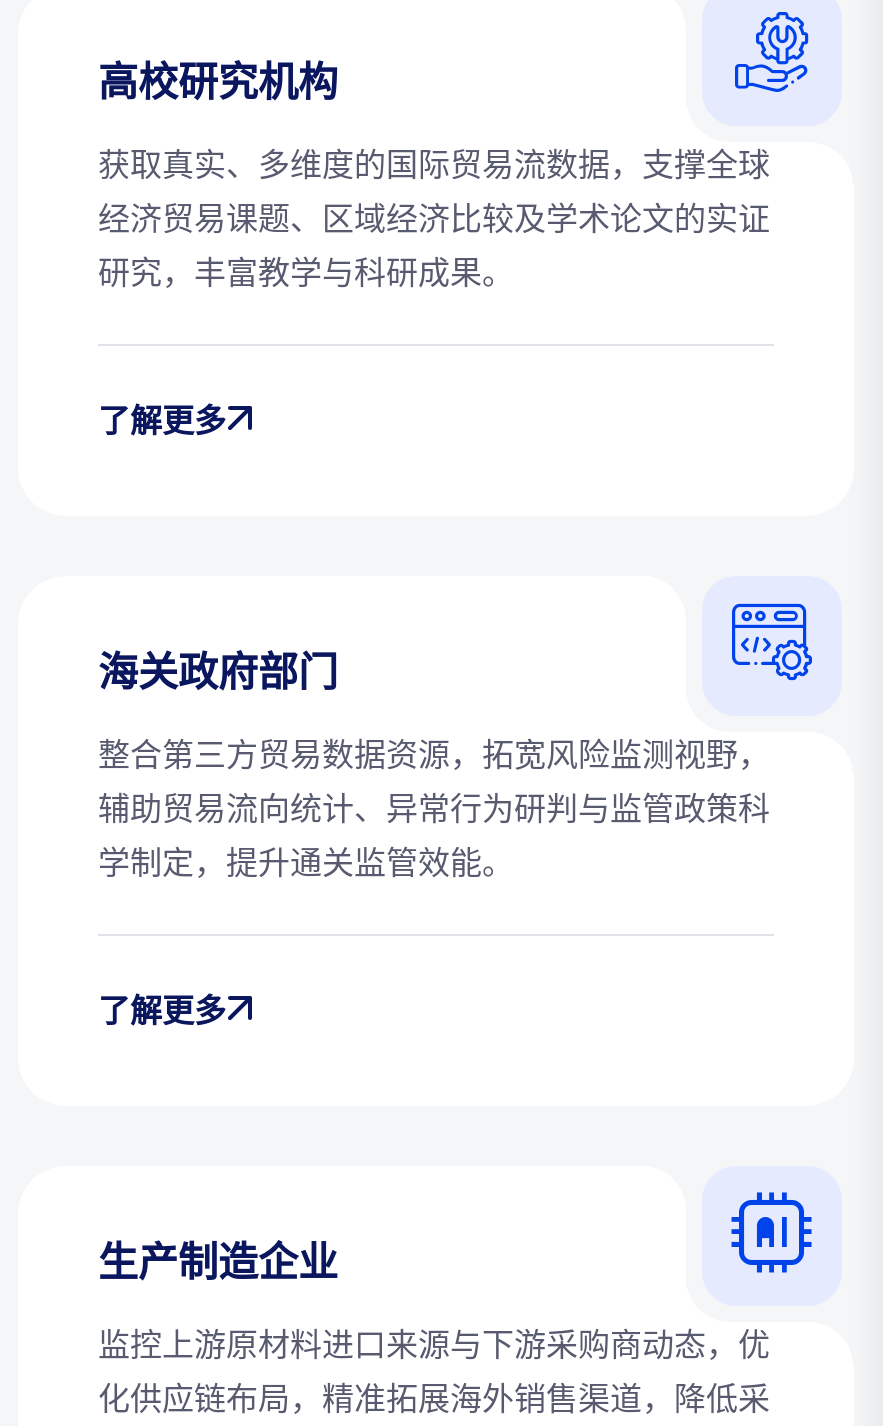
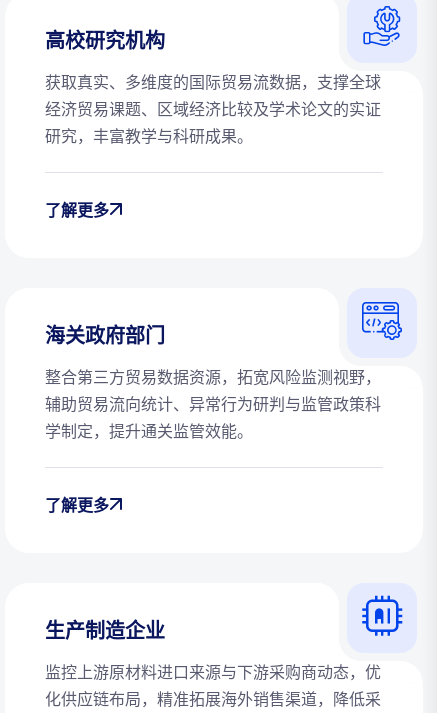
- [image]
+ [image]
